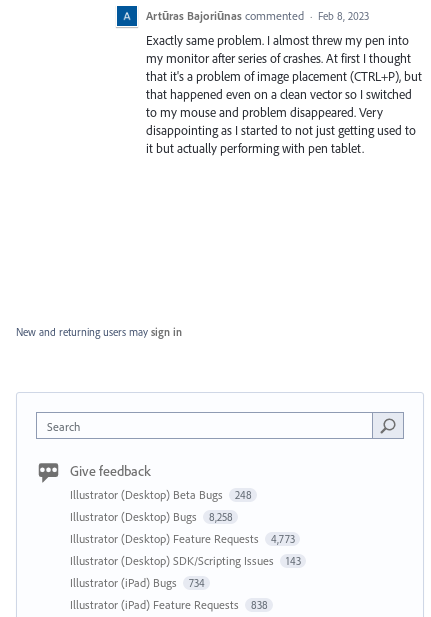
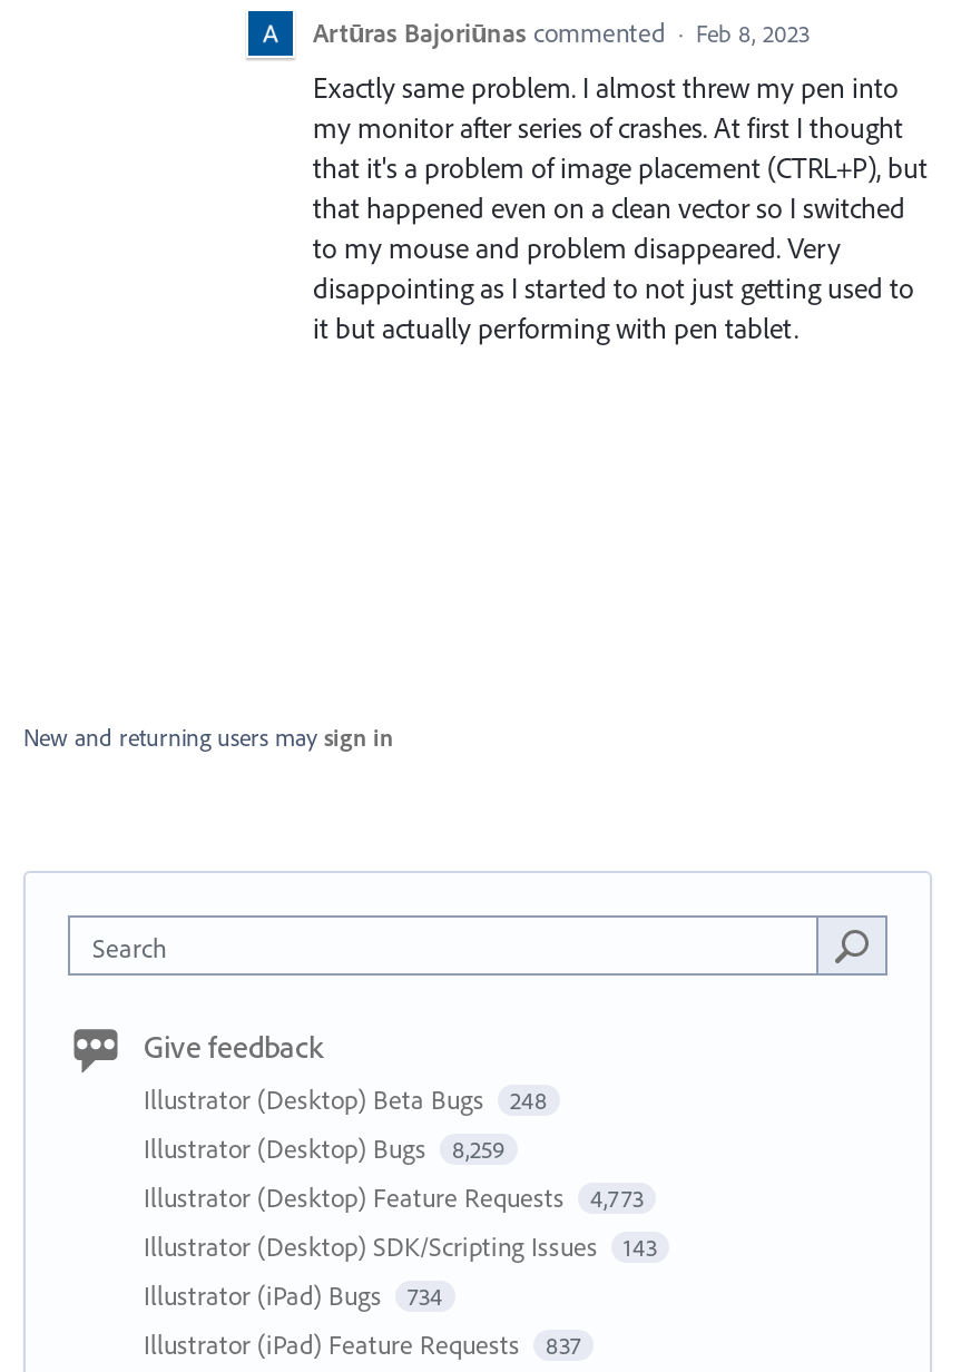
- Illustrator (Desktop) Bugs 8,258
+ Illustrator (Desktop) Bugs 8,259

- Illustrator (iPad) Feature Requests 838
+ Illustrator (iPad) Feature Requests 837
